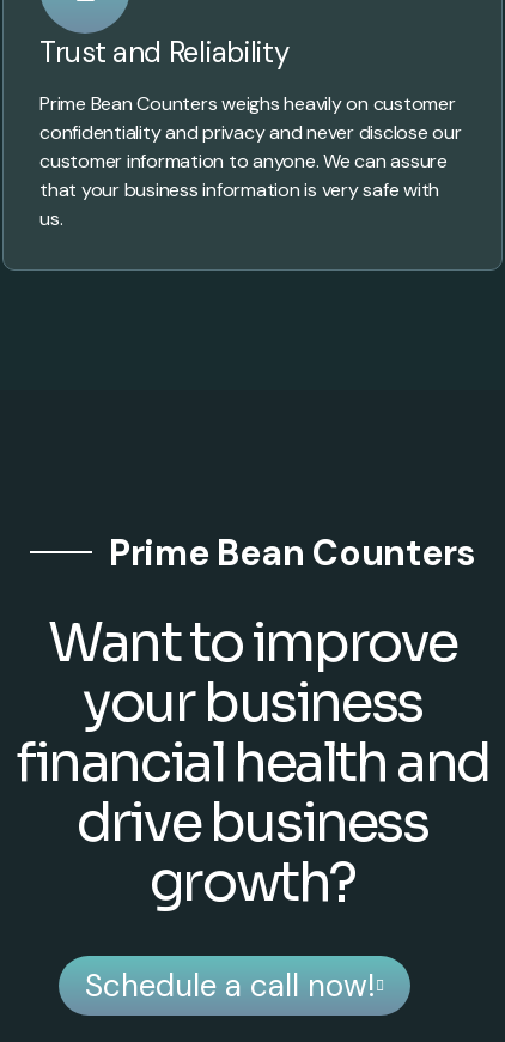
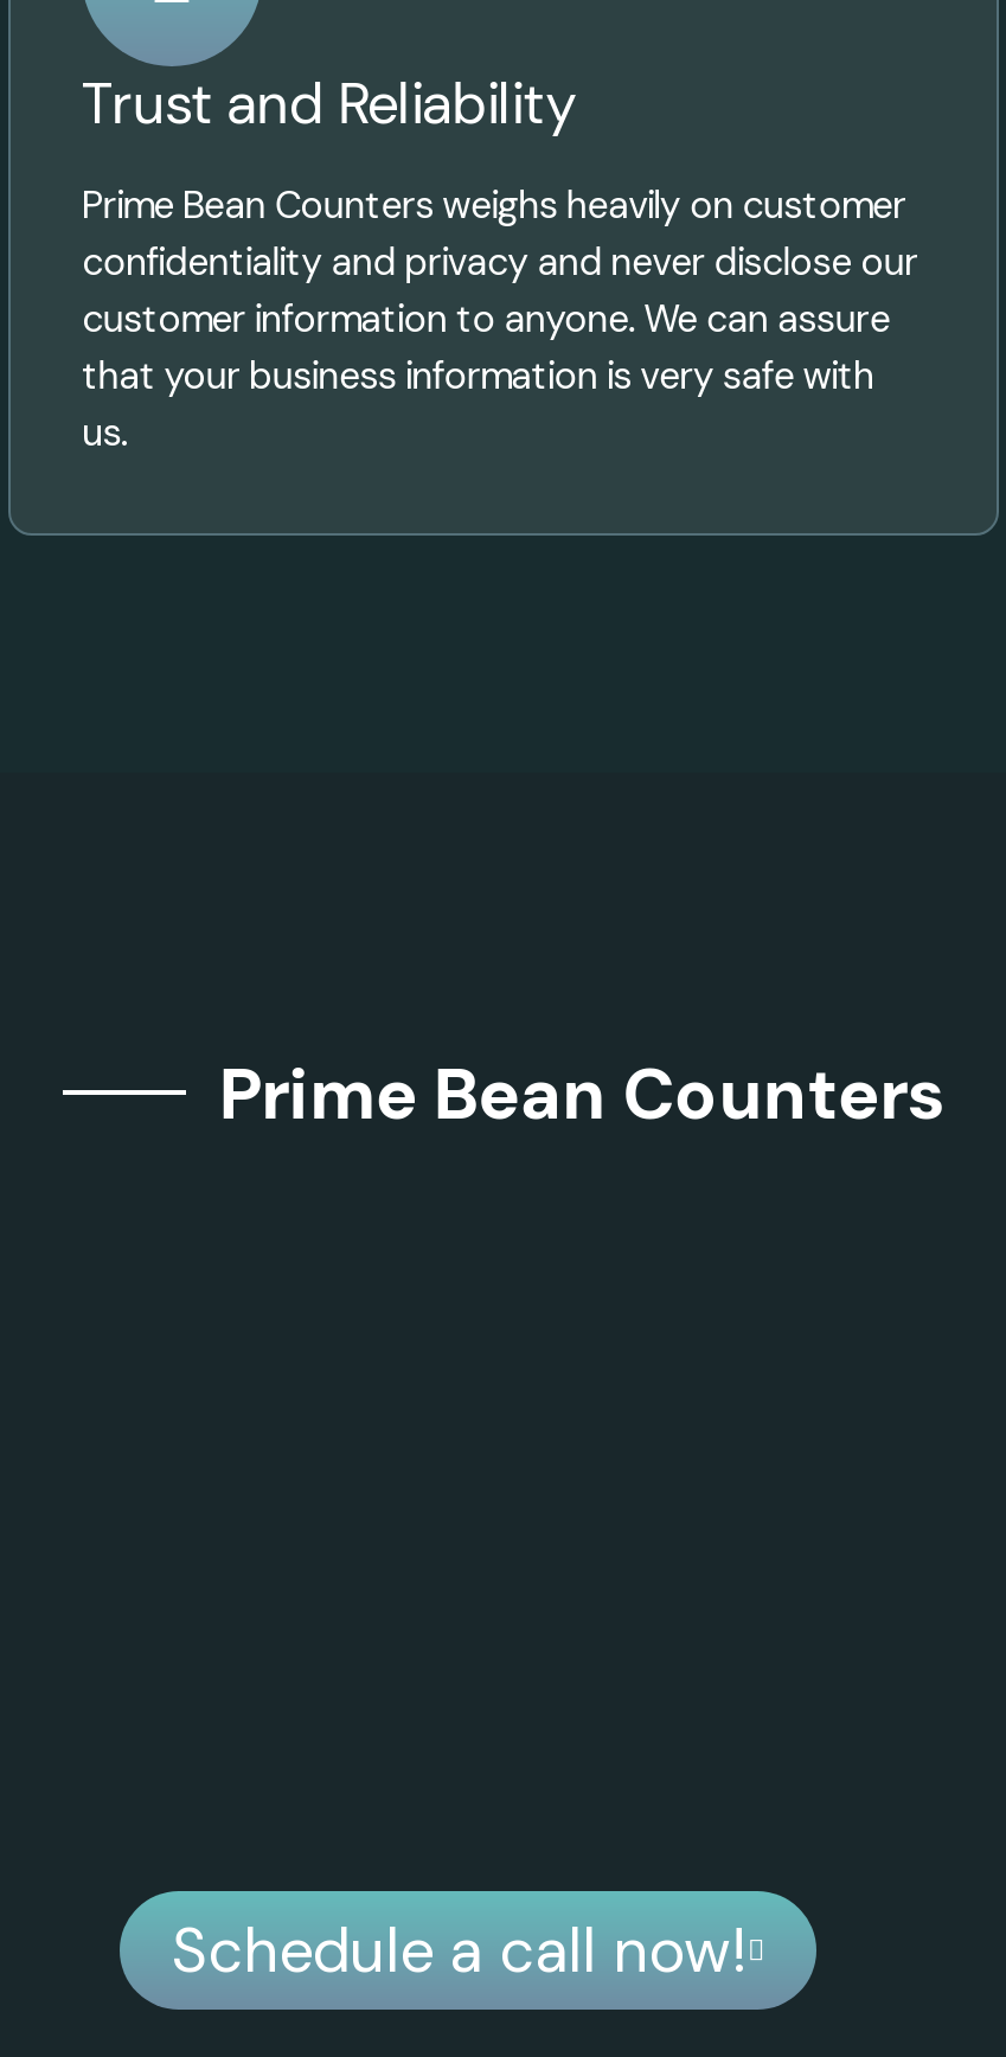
- Want to improve
- your business
- financial health and
- drive business
- growth?
